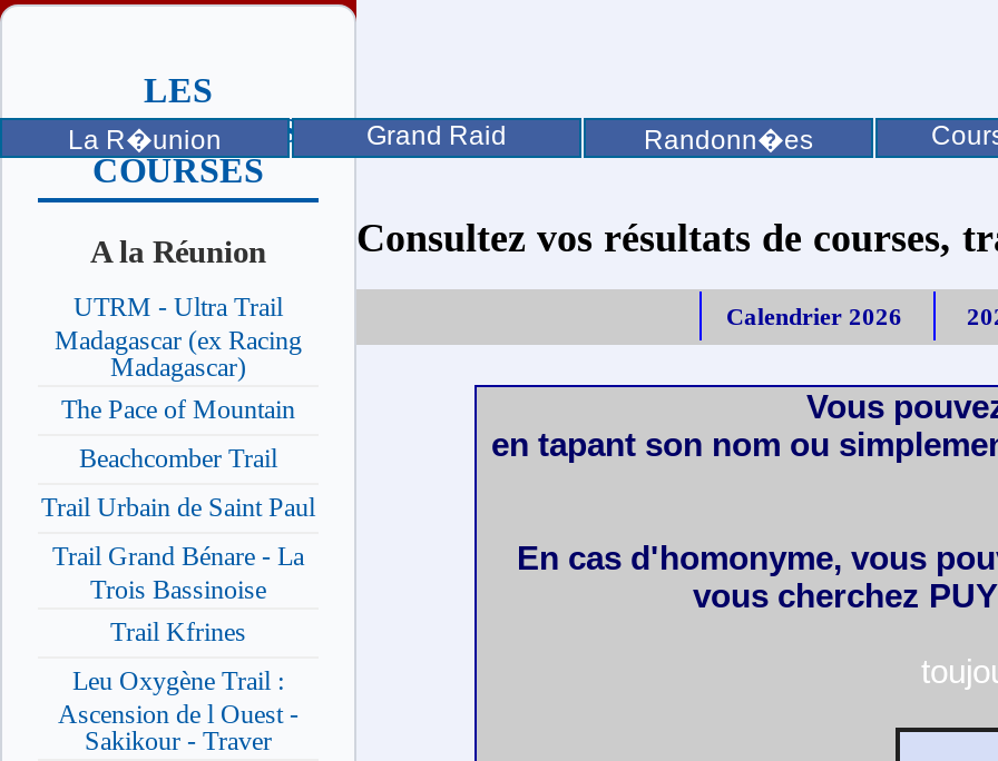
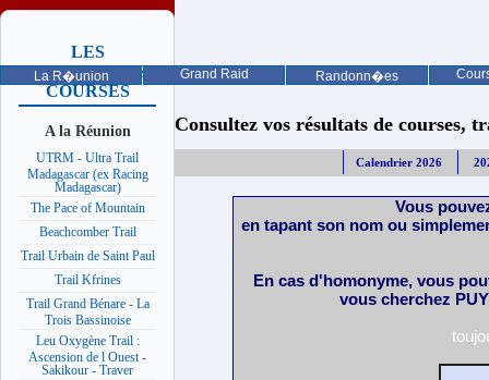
moved down: Trail Grand Bénare - La | Trois Bassinoise

moved up: Trail Kfrines
